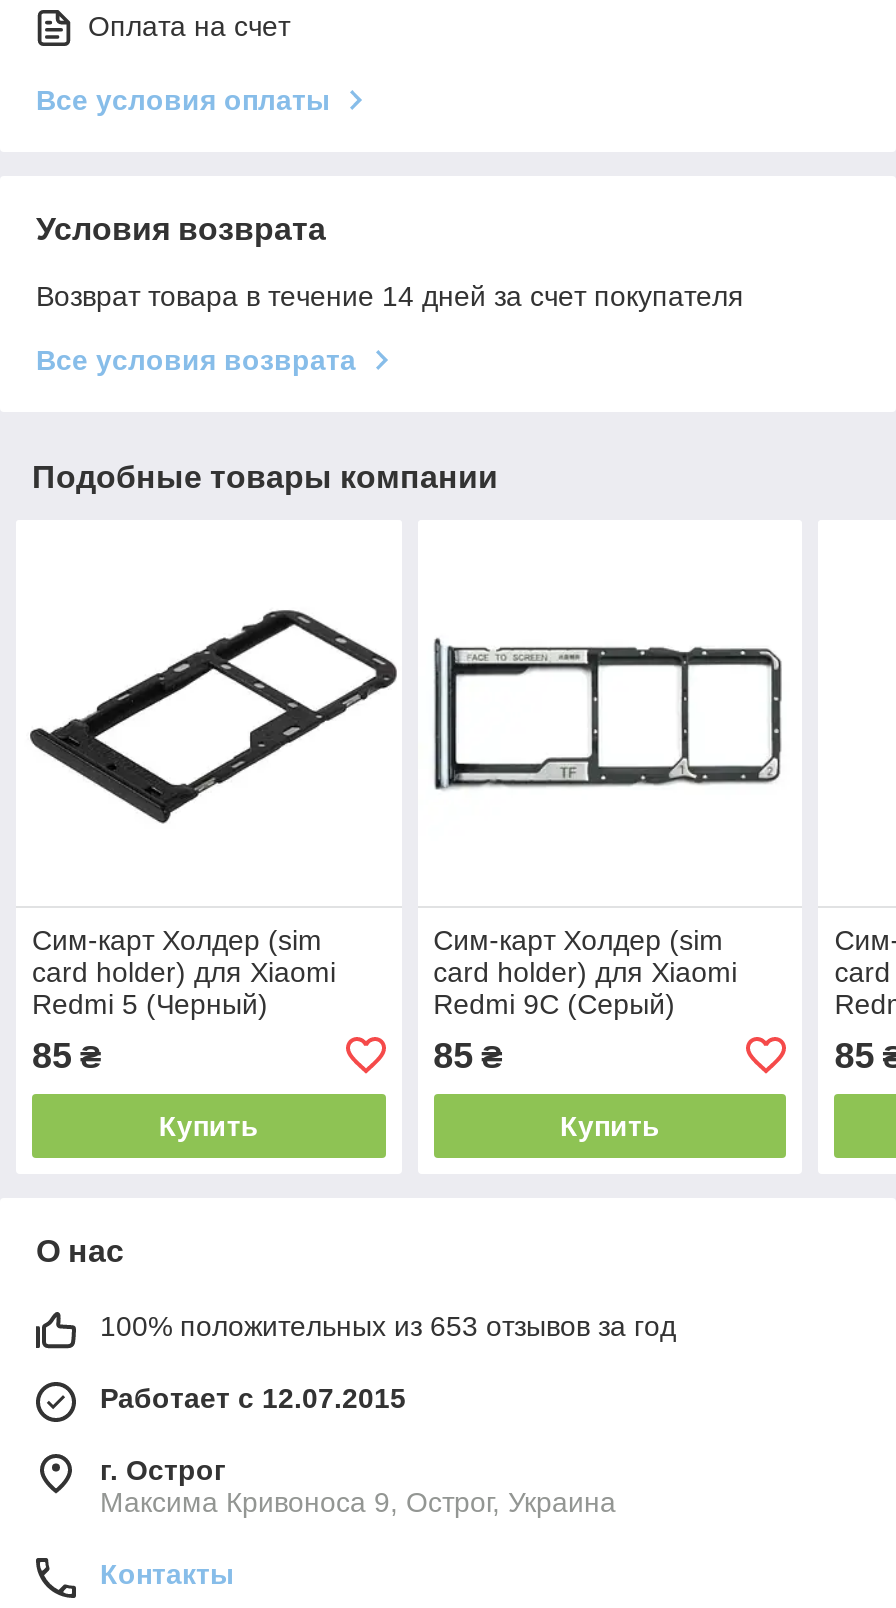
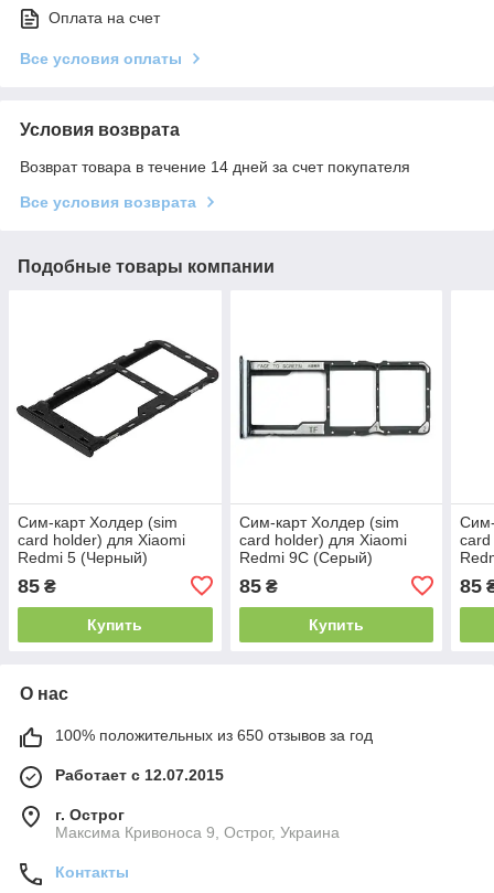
- 100% положительных из 653 отзывов за год
+ 100% положительных из 650 отзывов за год
